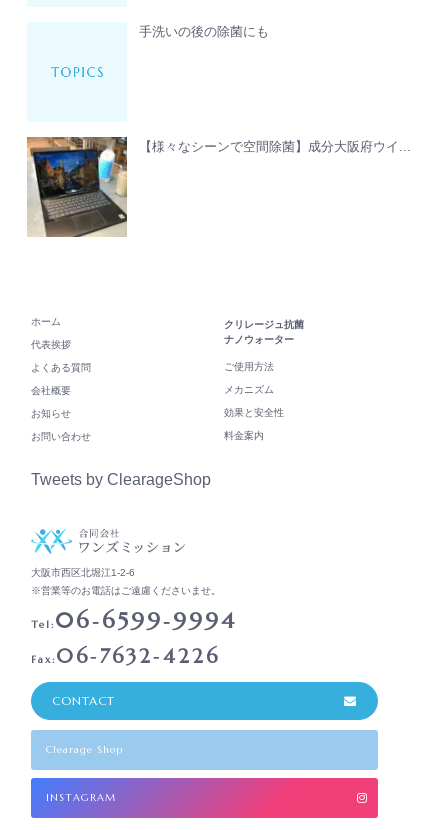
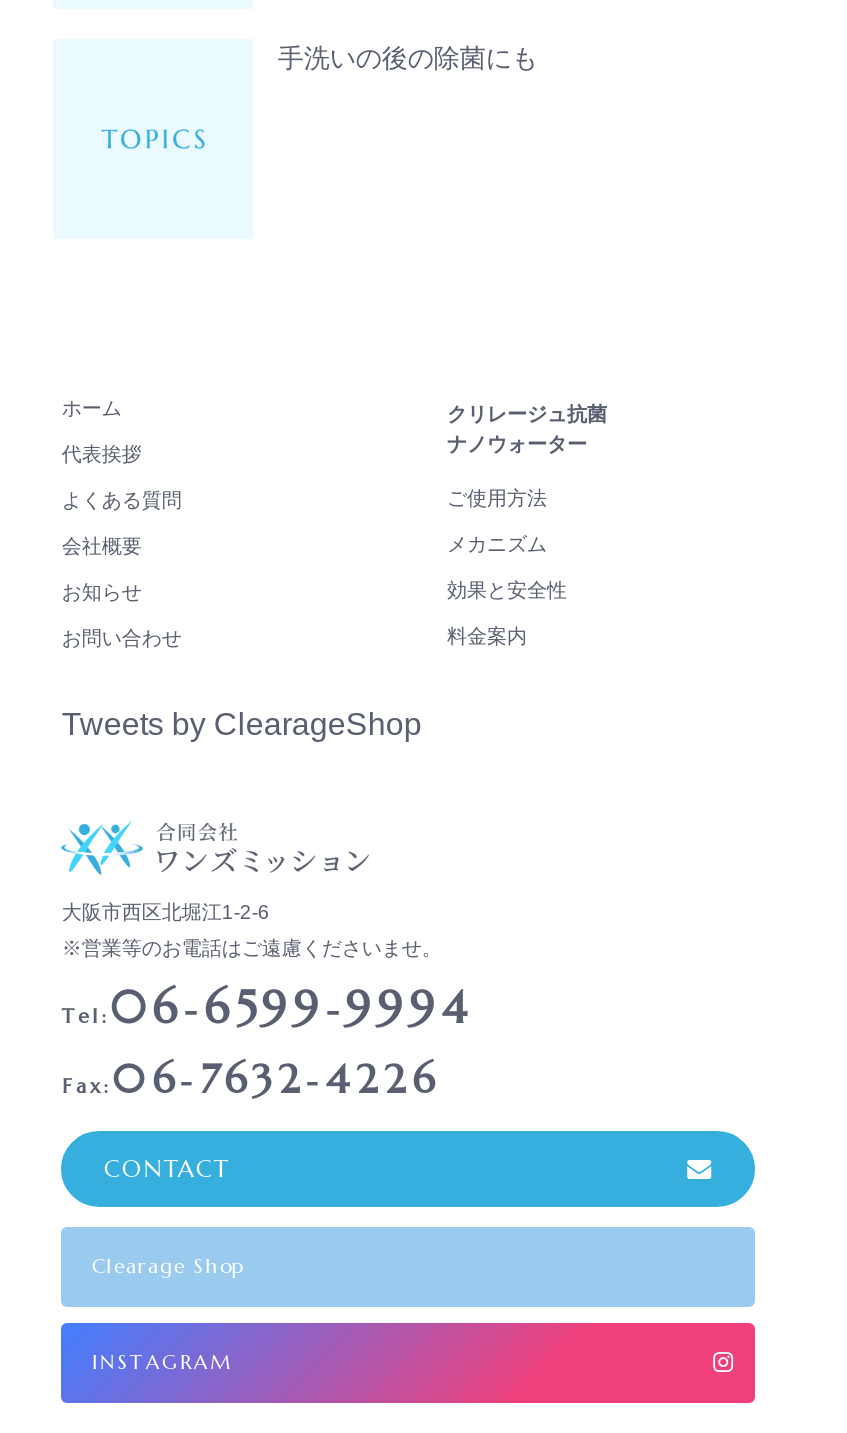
- [image]
- 【様々なシーンで空間除菌】成分大阪府ウイ...
